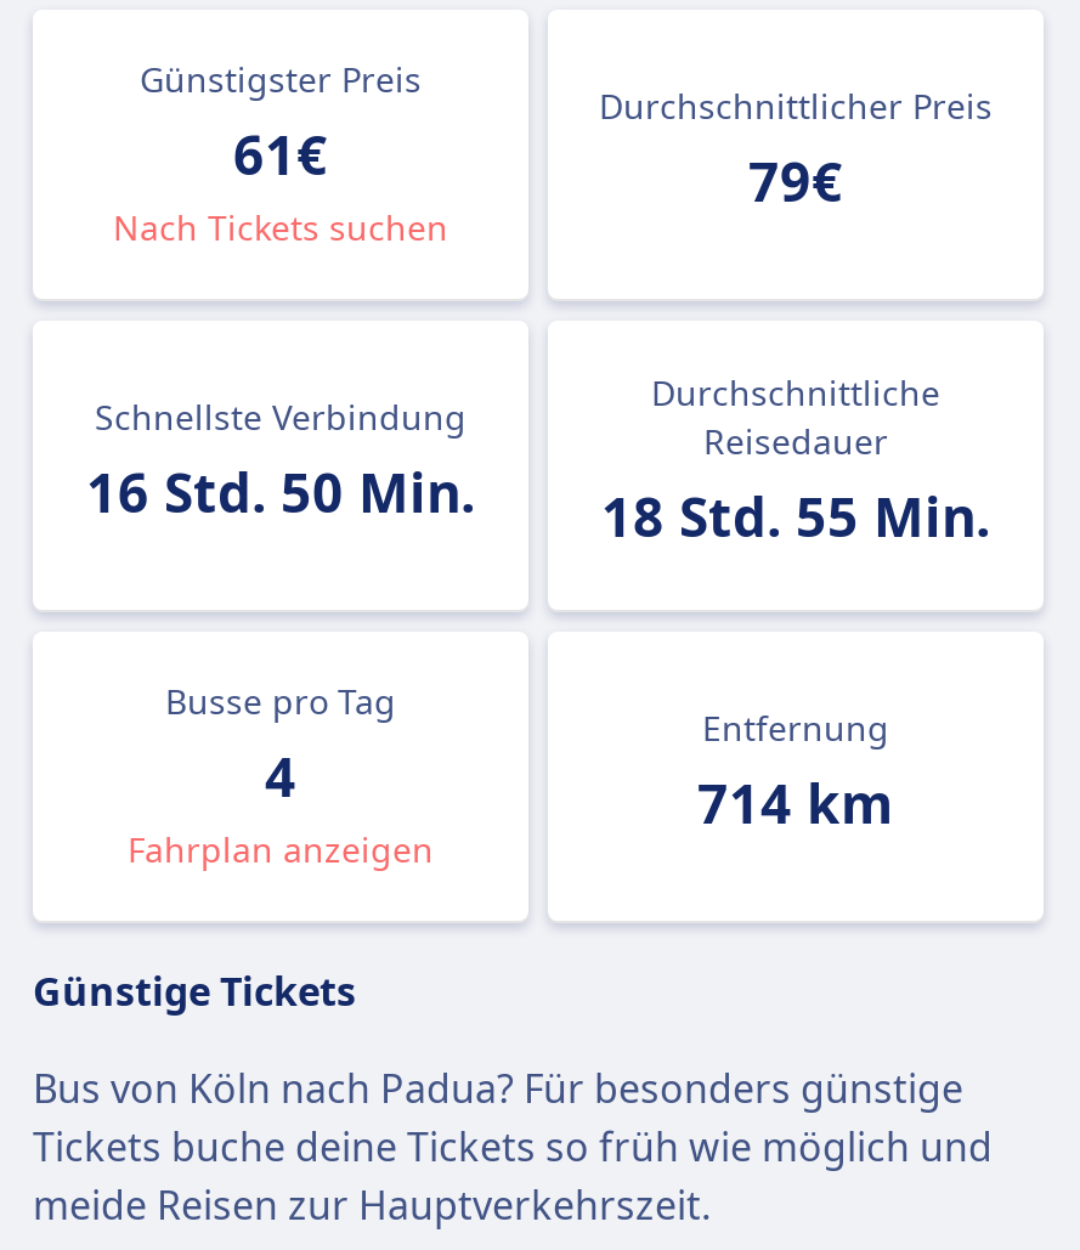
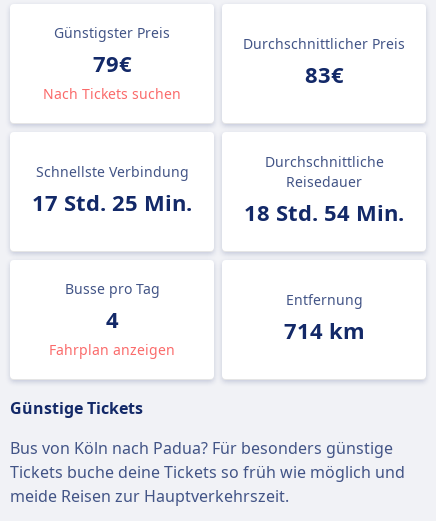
- 61€
+ 79€

- 79€
+ 83€

- 16 Std. 50 Min.
+ 17 Std. 25 Min.

- 18 Std. 55 Min.
+ 18 Std. 54 Min.
